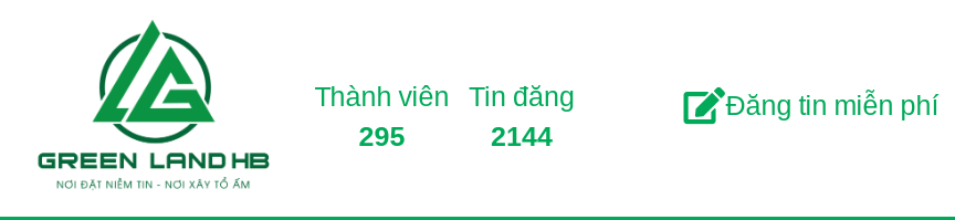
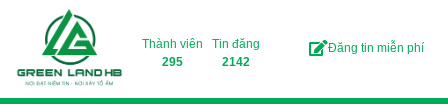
- 2144
+ 2142
